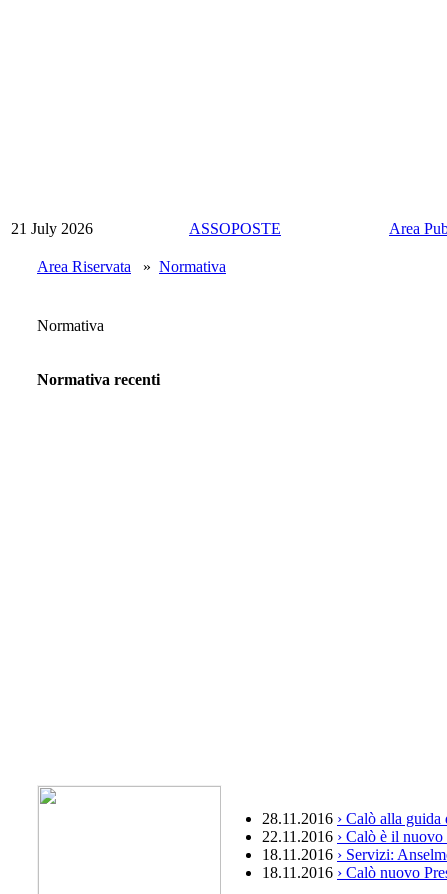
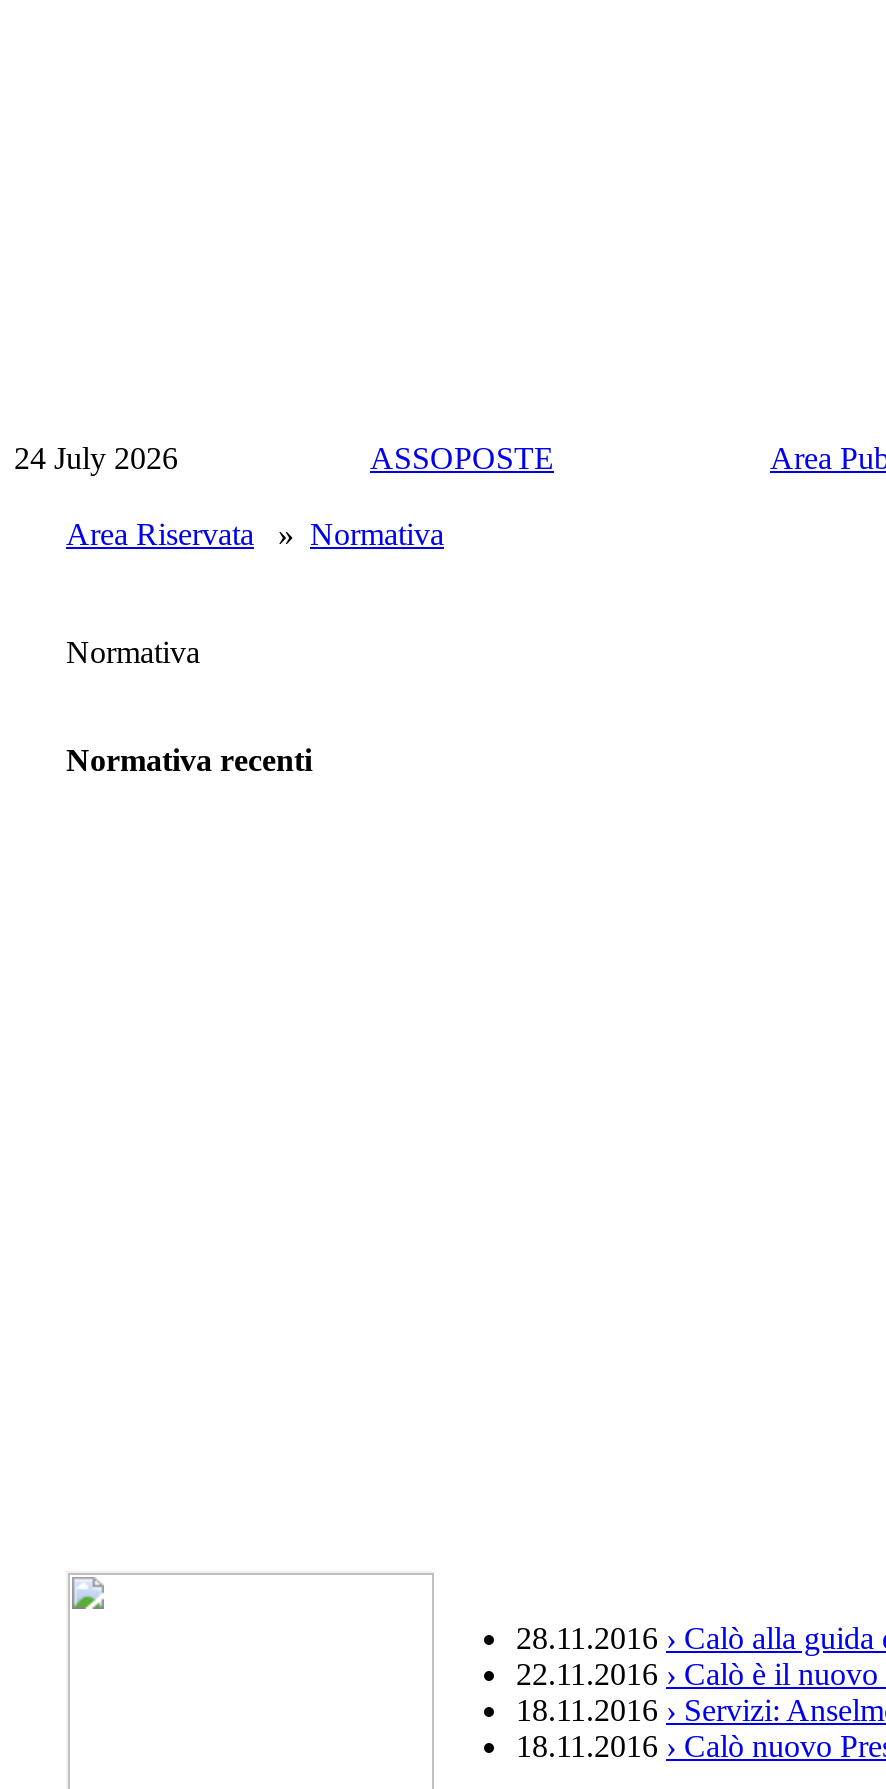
- 21 July 2026
+ 24 July 2026
